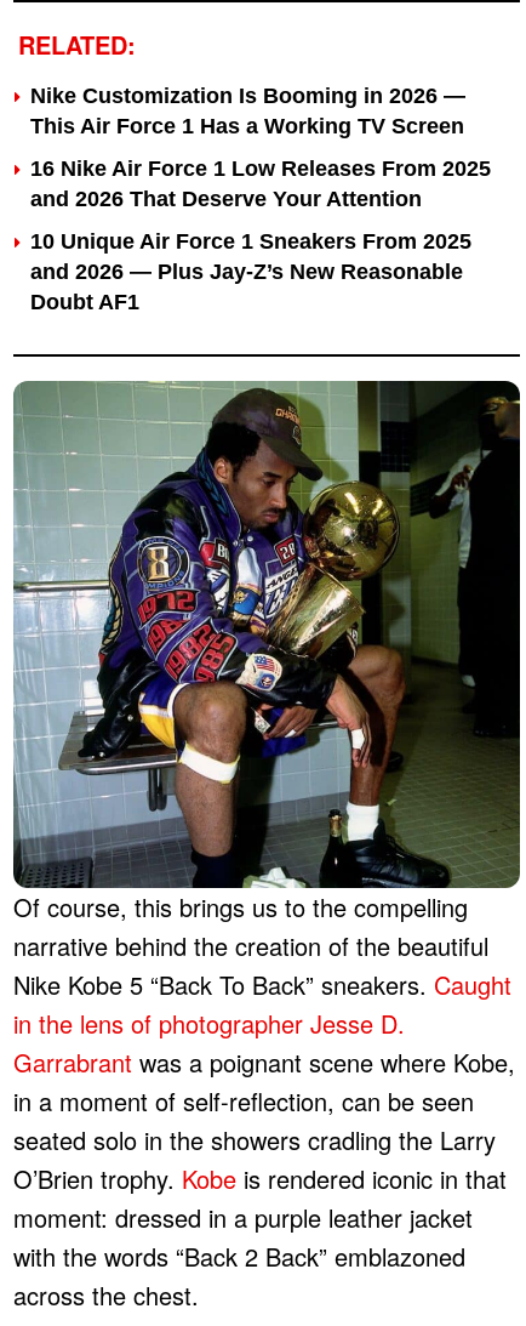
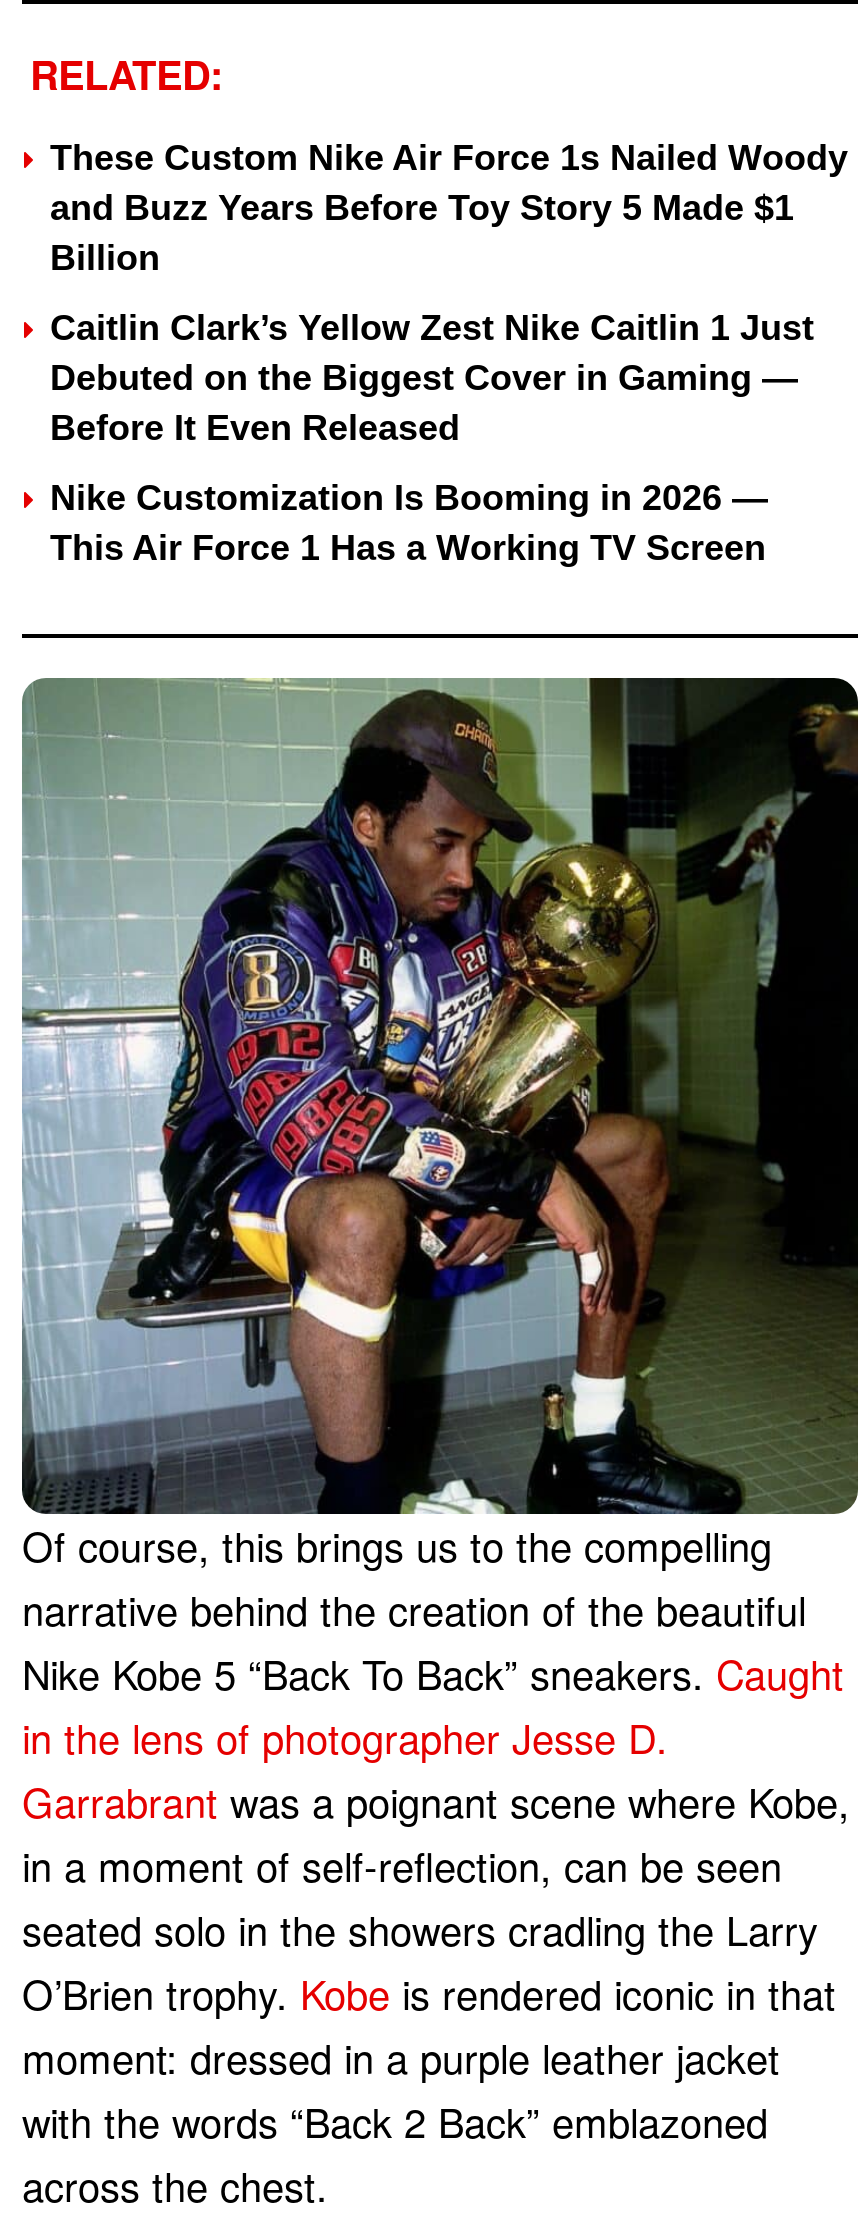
+ These Custom Nike Air Force 1s Nailed Woody
+ and Buzz Years Before Toy Story 5 Made $1
+ Billion
+ Caitlin Clark’s Yellow Zest Nike Caitlin 1 Just
+ Debuted on the Biggest Cover in Gaming —
+ Before It Even Released

moved down: Nike Customization Is Booming in 2026 — | This Air Force 1 Has a Working TV Screen

- 16 Nike Air Force 1 Low Releases From 2025
- and 2026 That Deserve Your Attention
- 10 Unique Air Force 1 Sneakers From 2025
- and 2026 — Plus Jay-Z’s New Reasonable
- Doubt AF1
